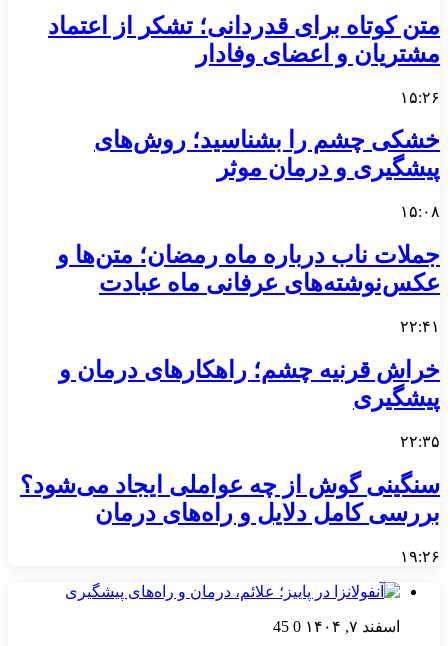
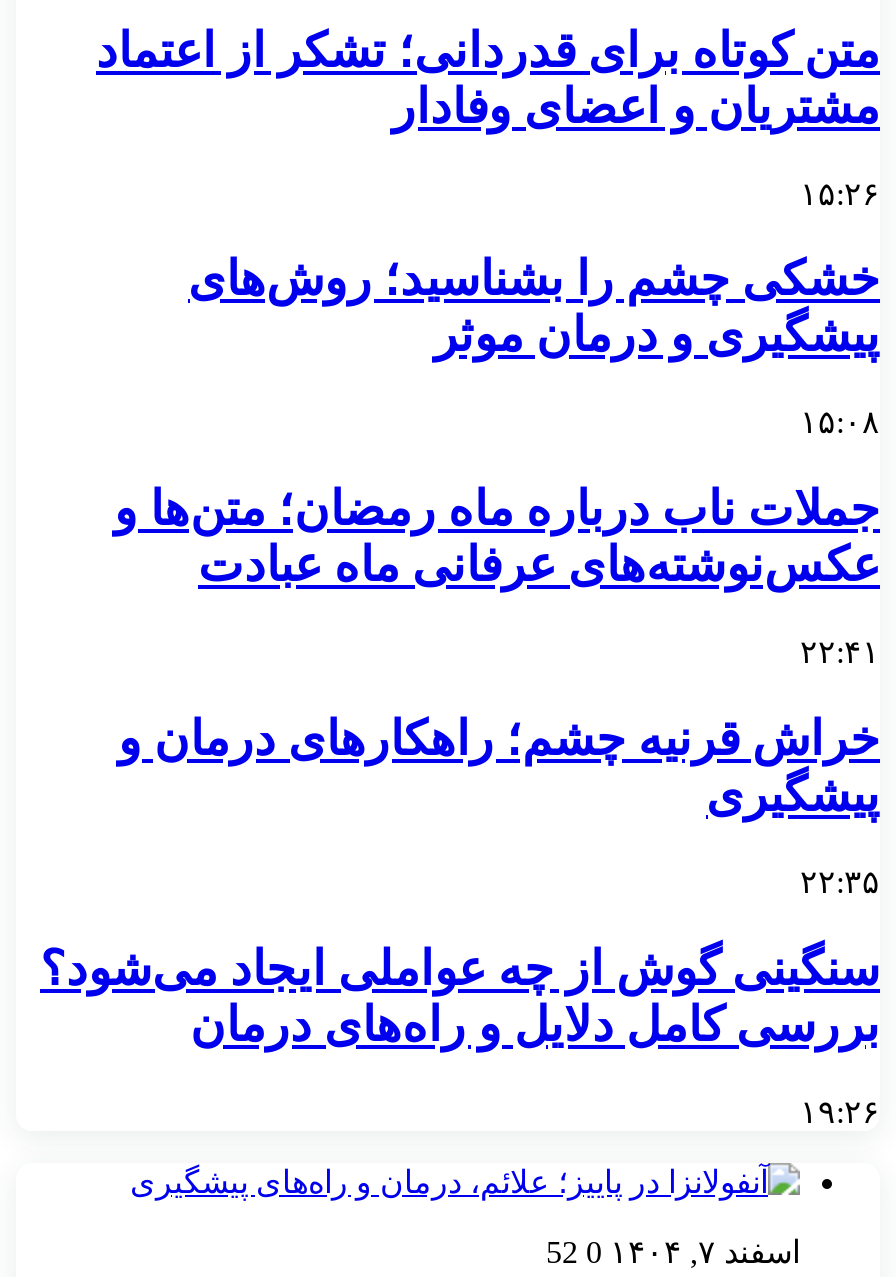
- 45 0
+ 52 0
